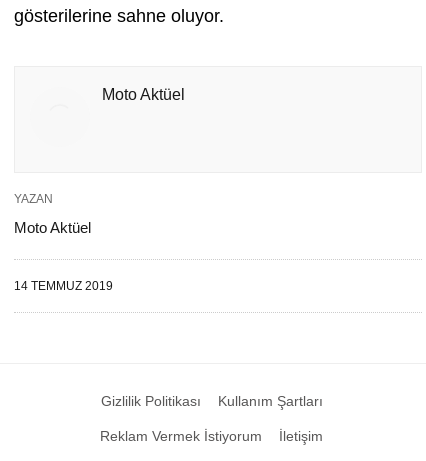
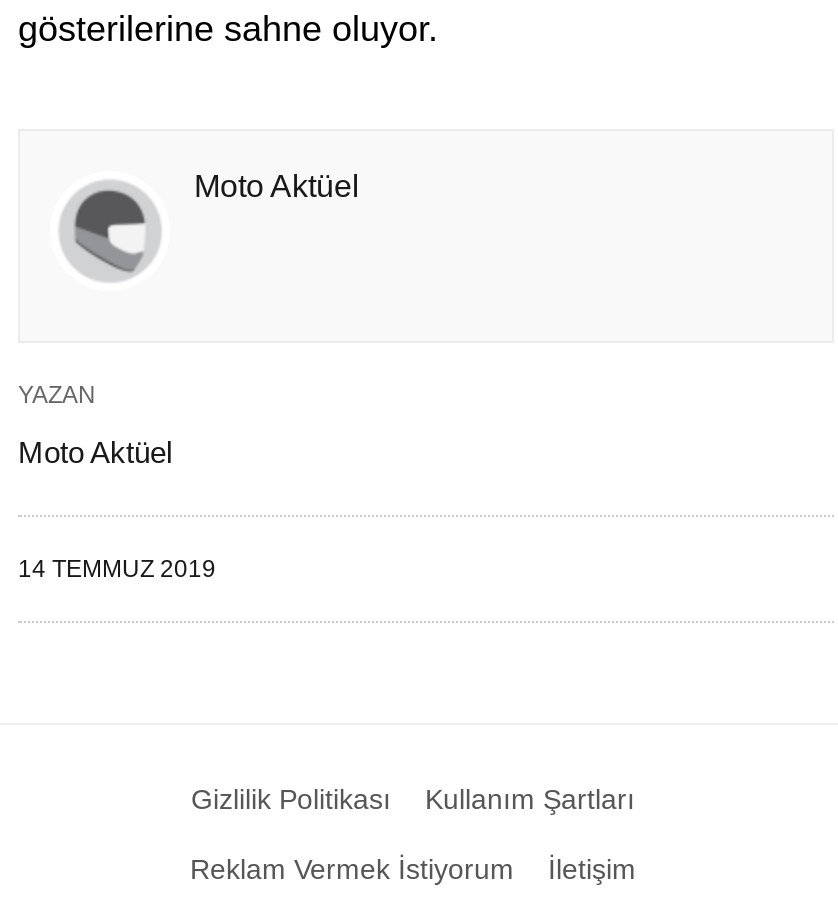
+ [image]
